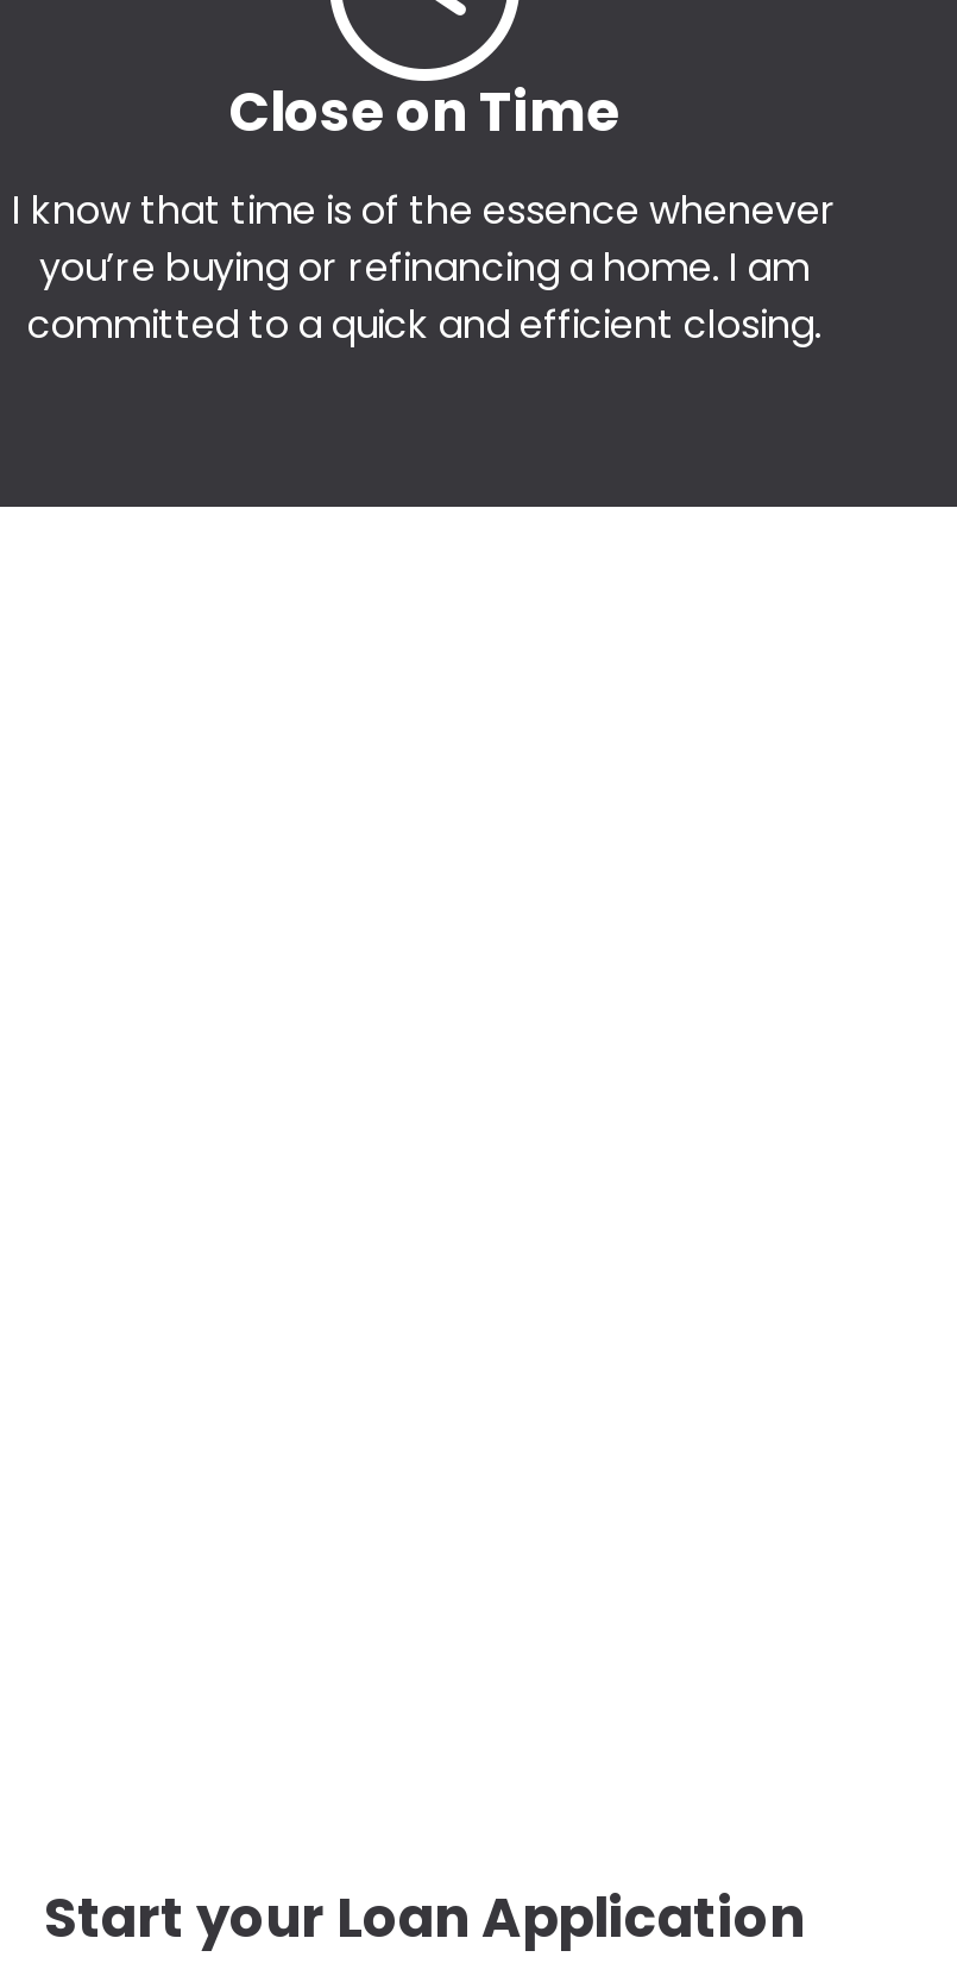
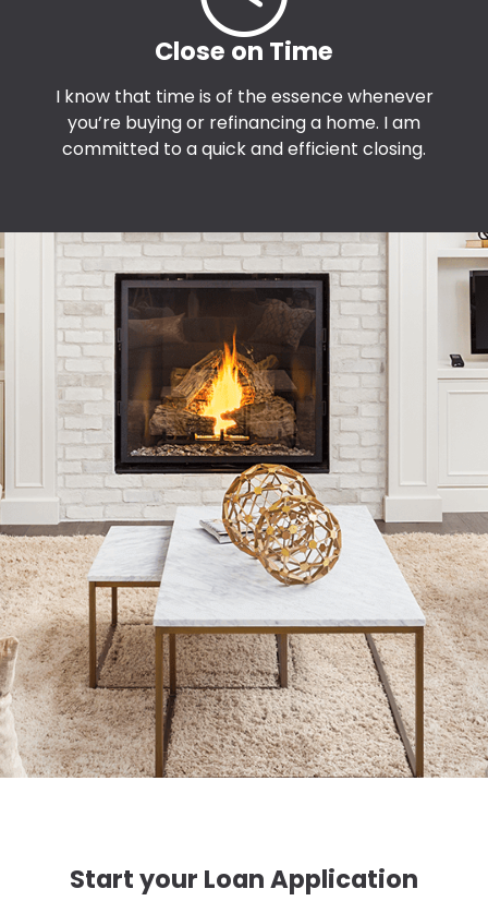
+ [image]
